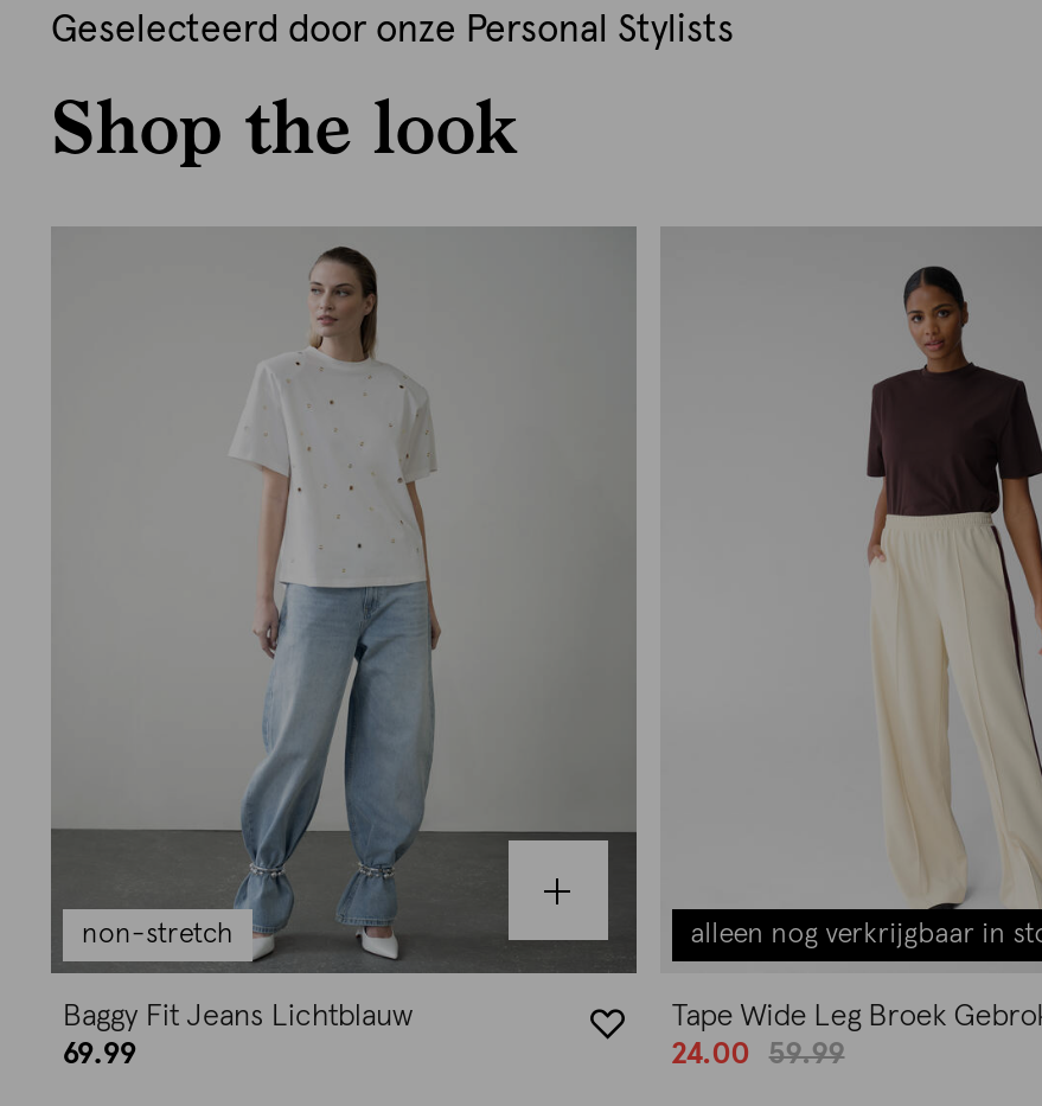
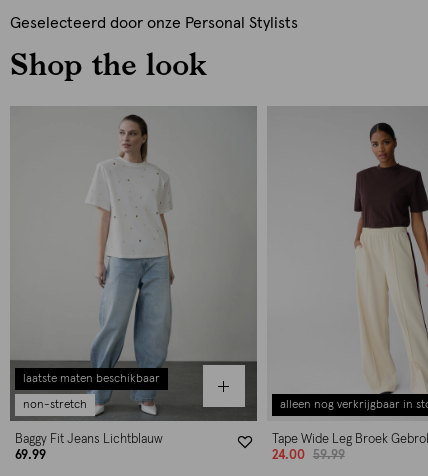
+ laatste maten beschikbaar
